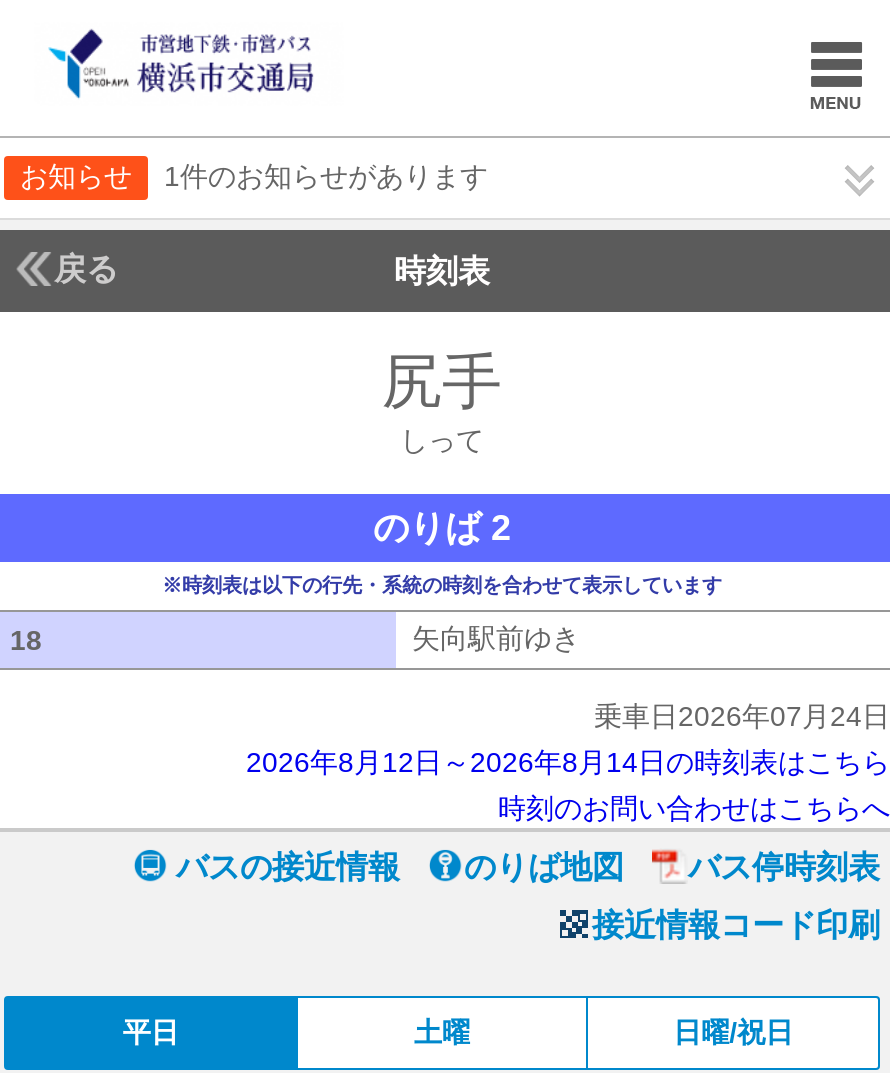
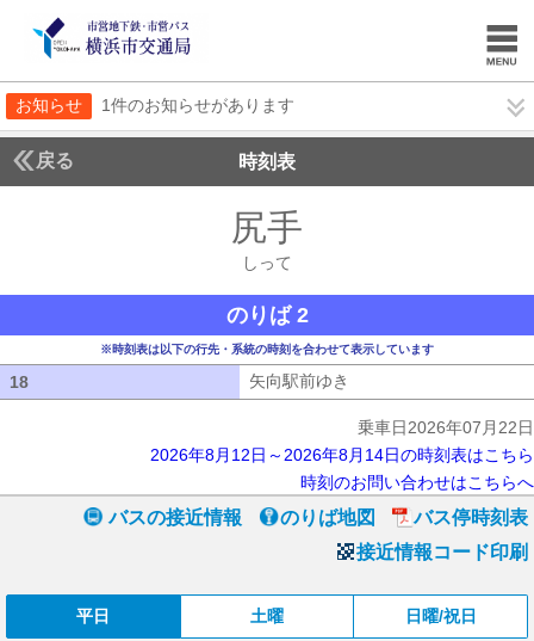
- 乗車日2026年07月24日
+ 乗車日2026年07月22日
